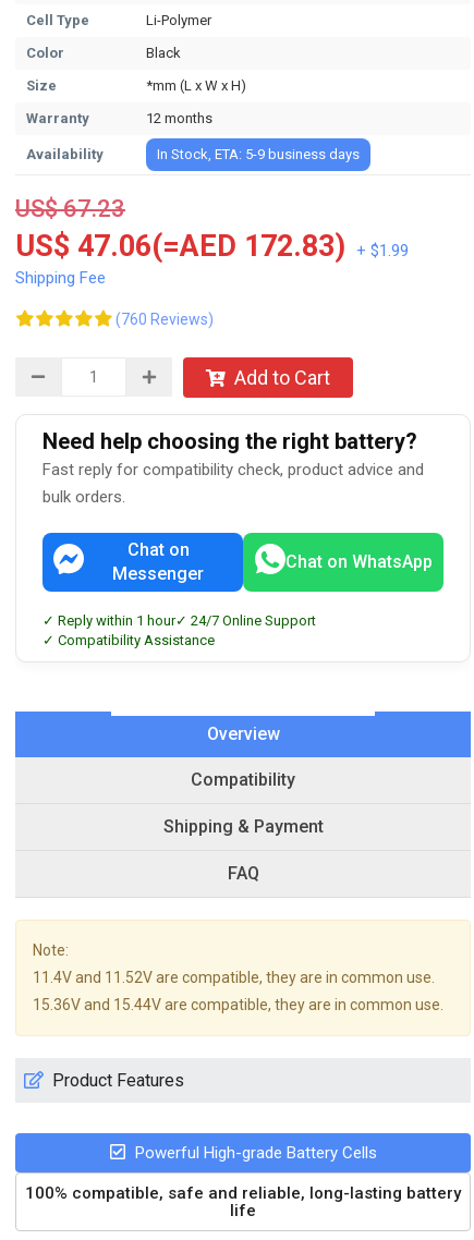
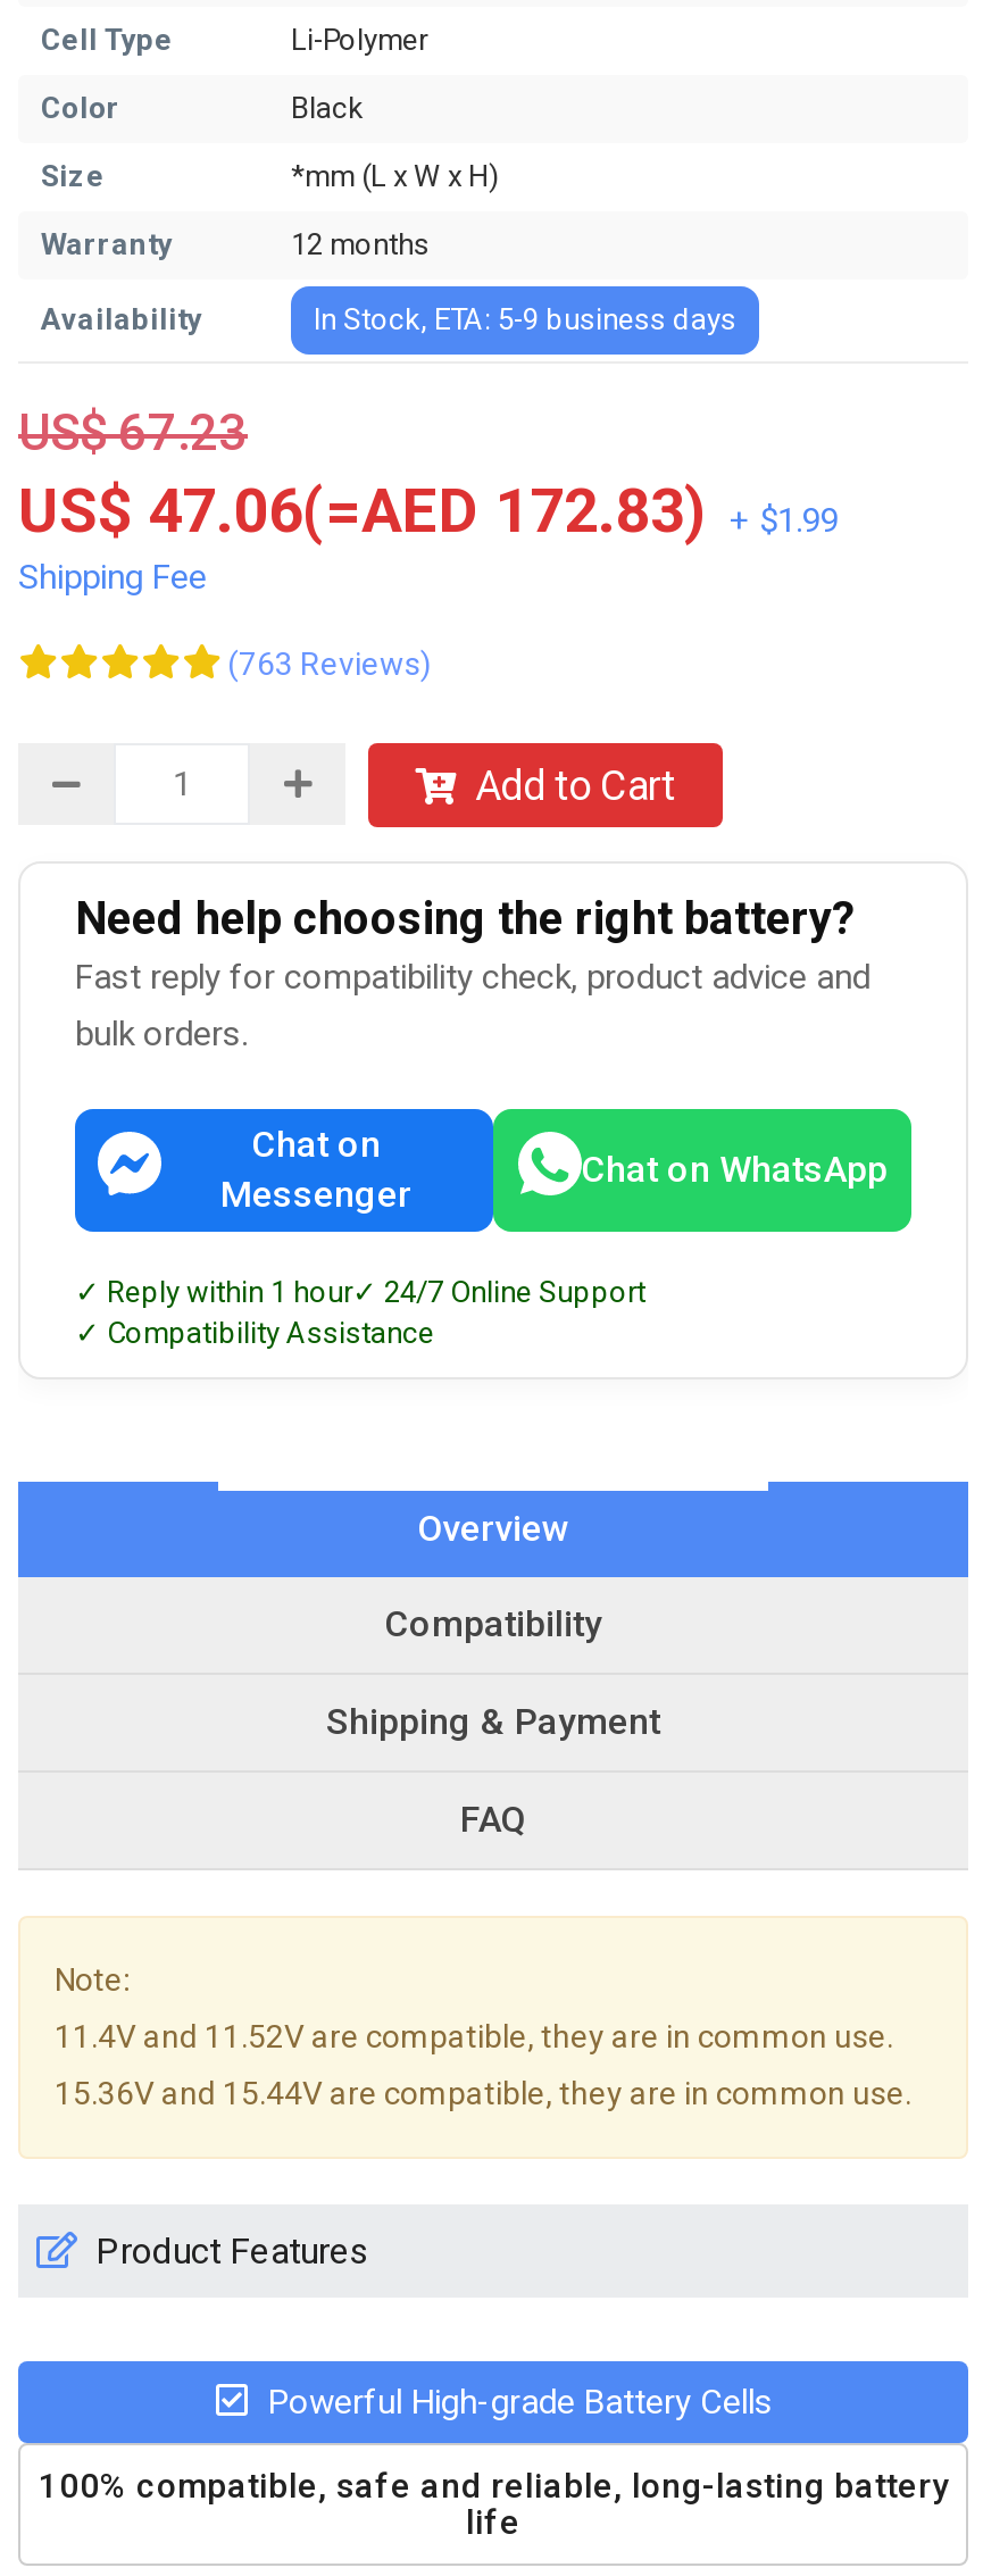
- (760 Reviews)
+ (763 Reviews)
